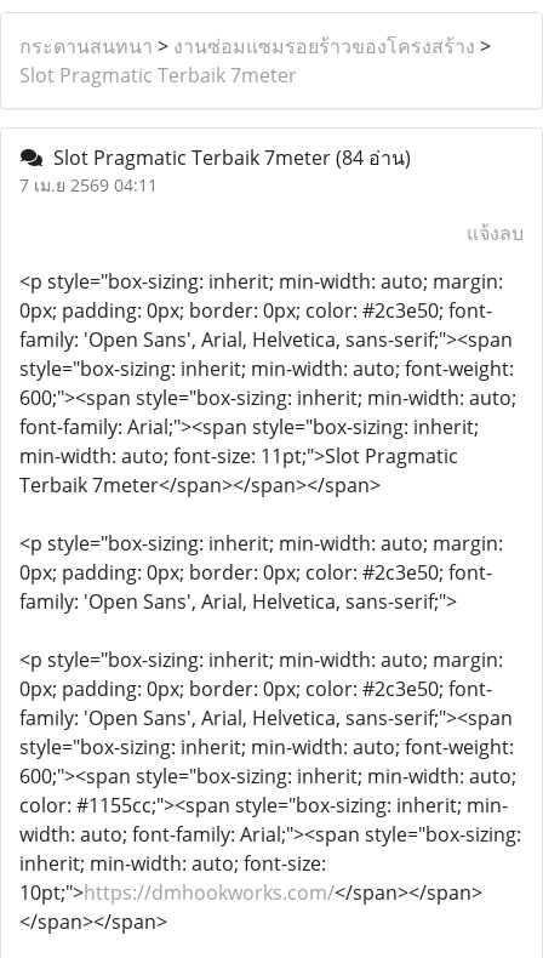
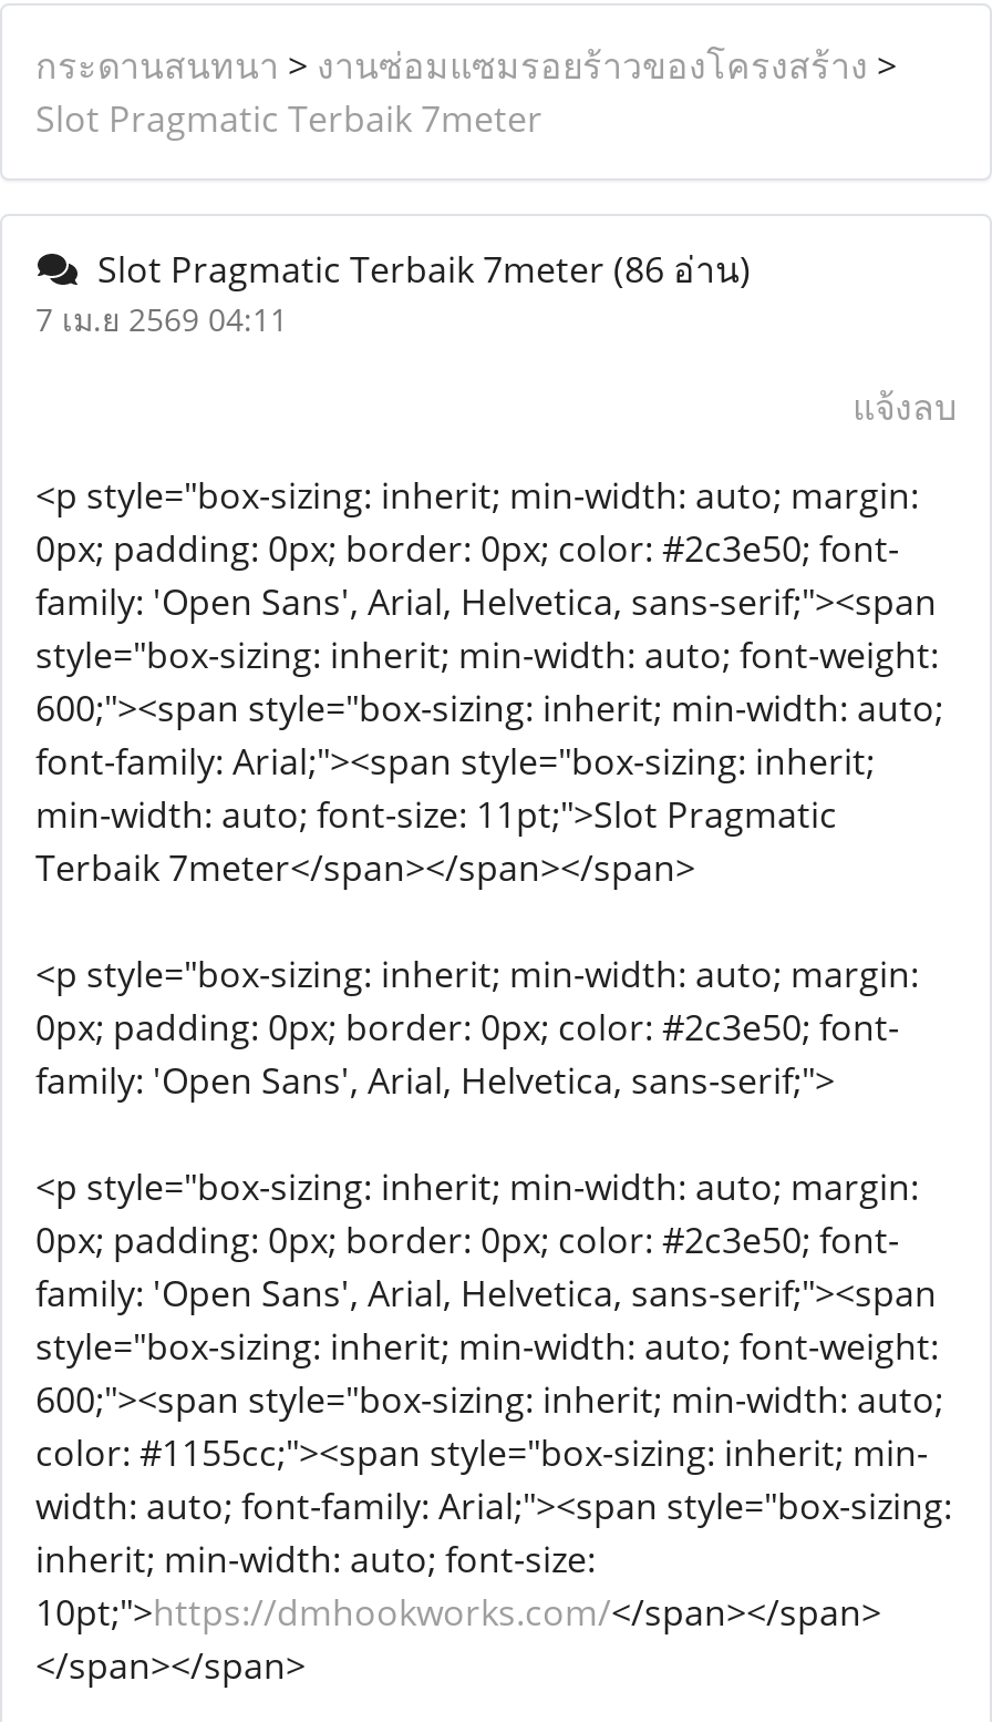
- Slot Pragmatic Terbaik 7meter (84 อ่าน)
+ Slot Pragmatic Terbaik 7meter (86 อ่าน)
